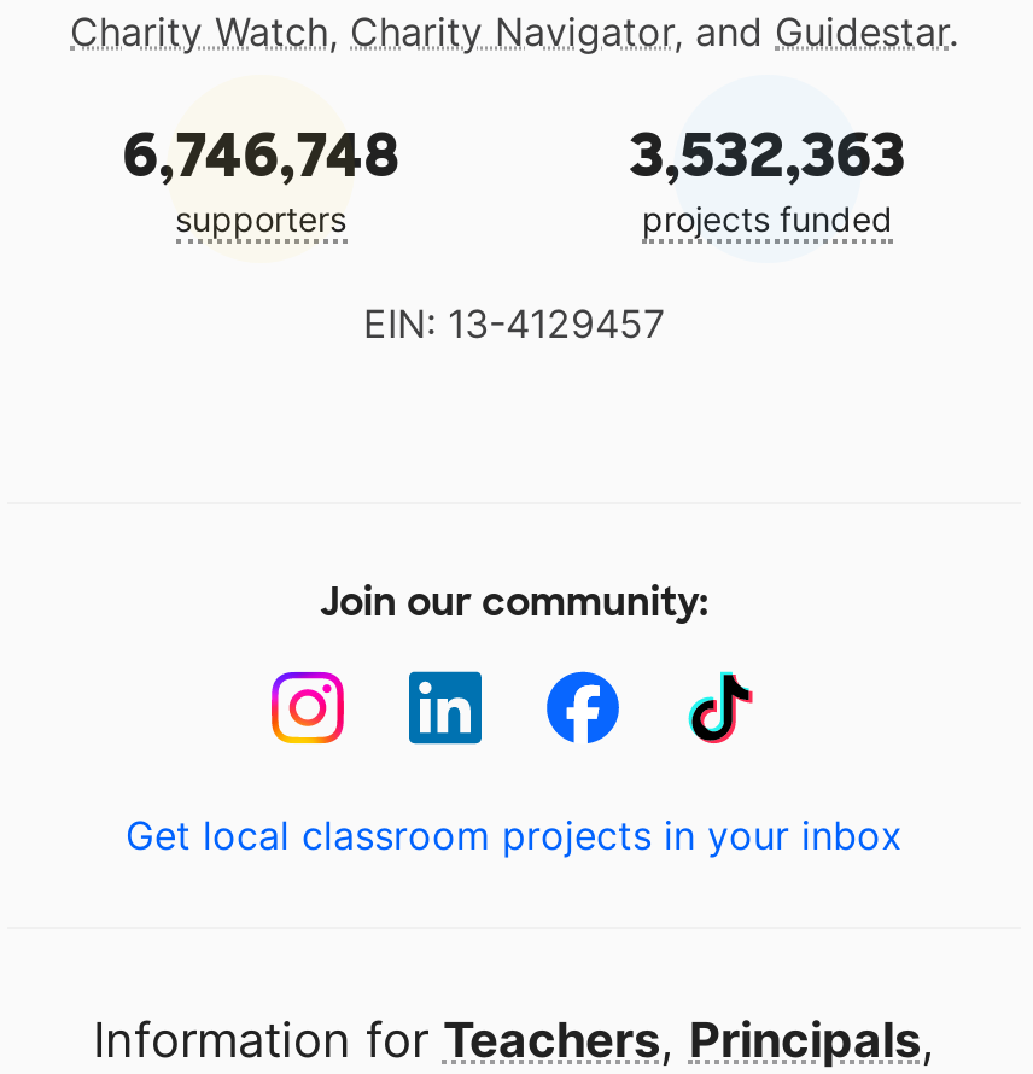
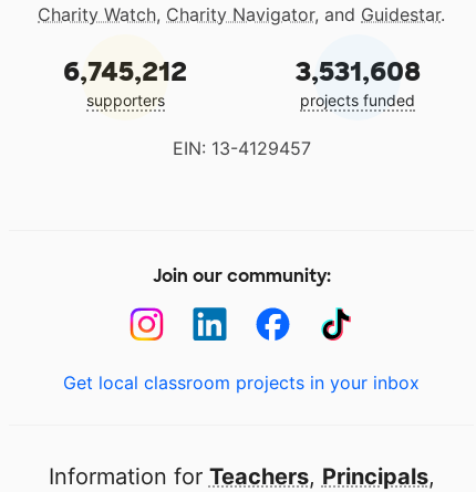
- 6,746,748
+ 6,745,212

- 3,532,363
+ 3,531,608
